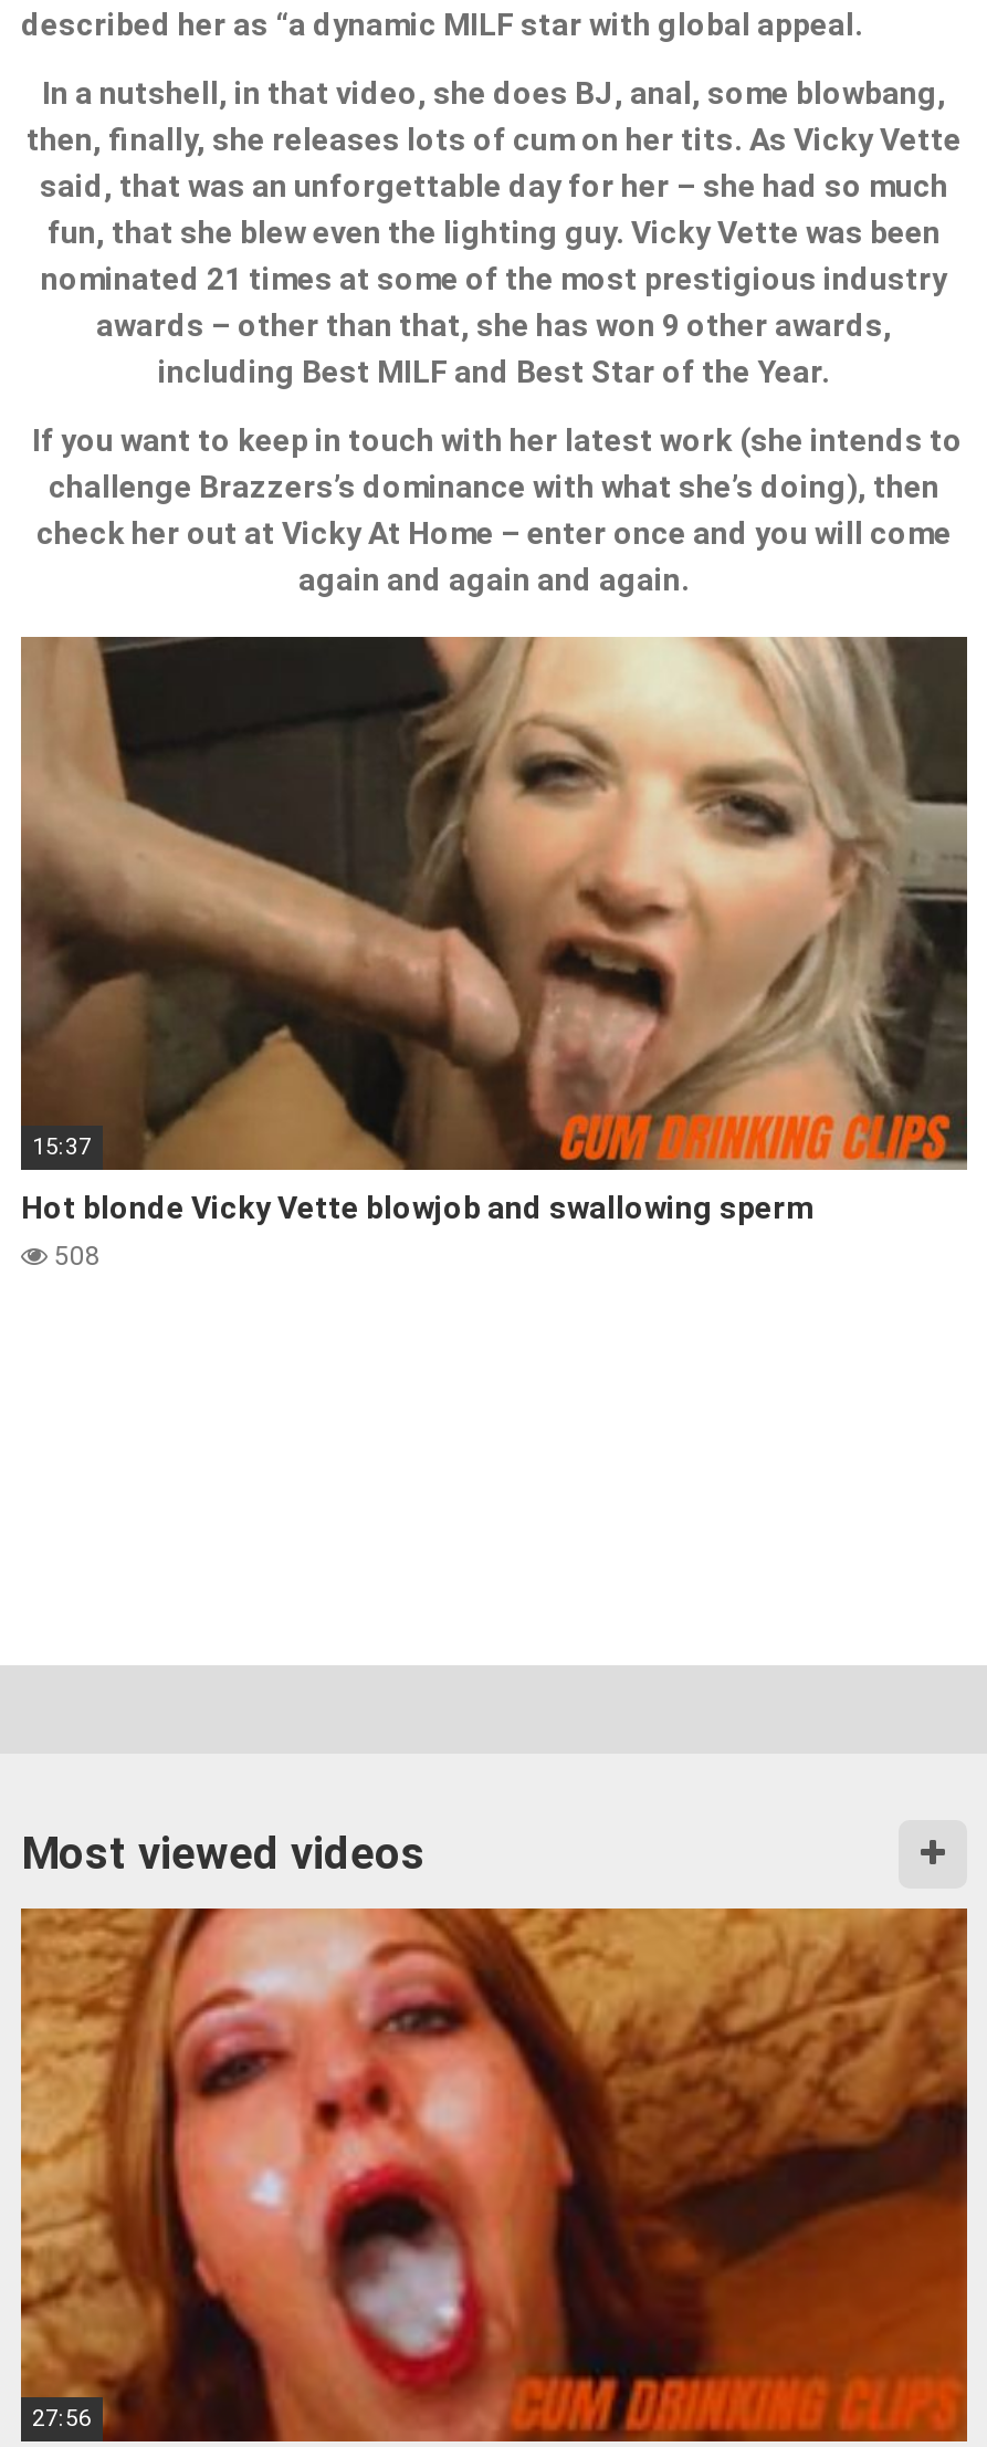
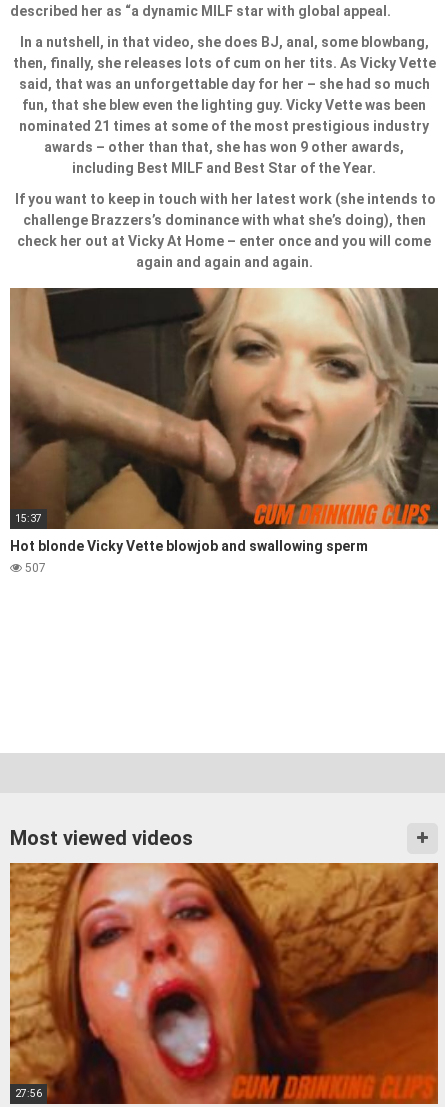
- 508
+ 507
